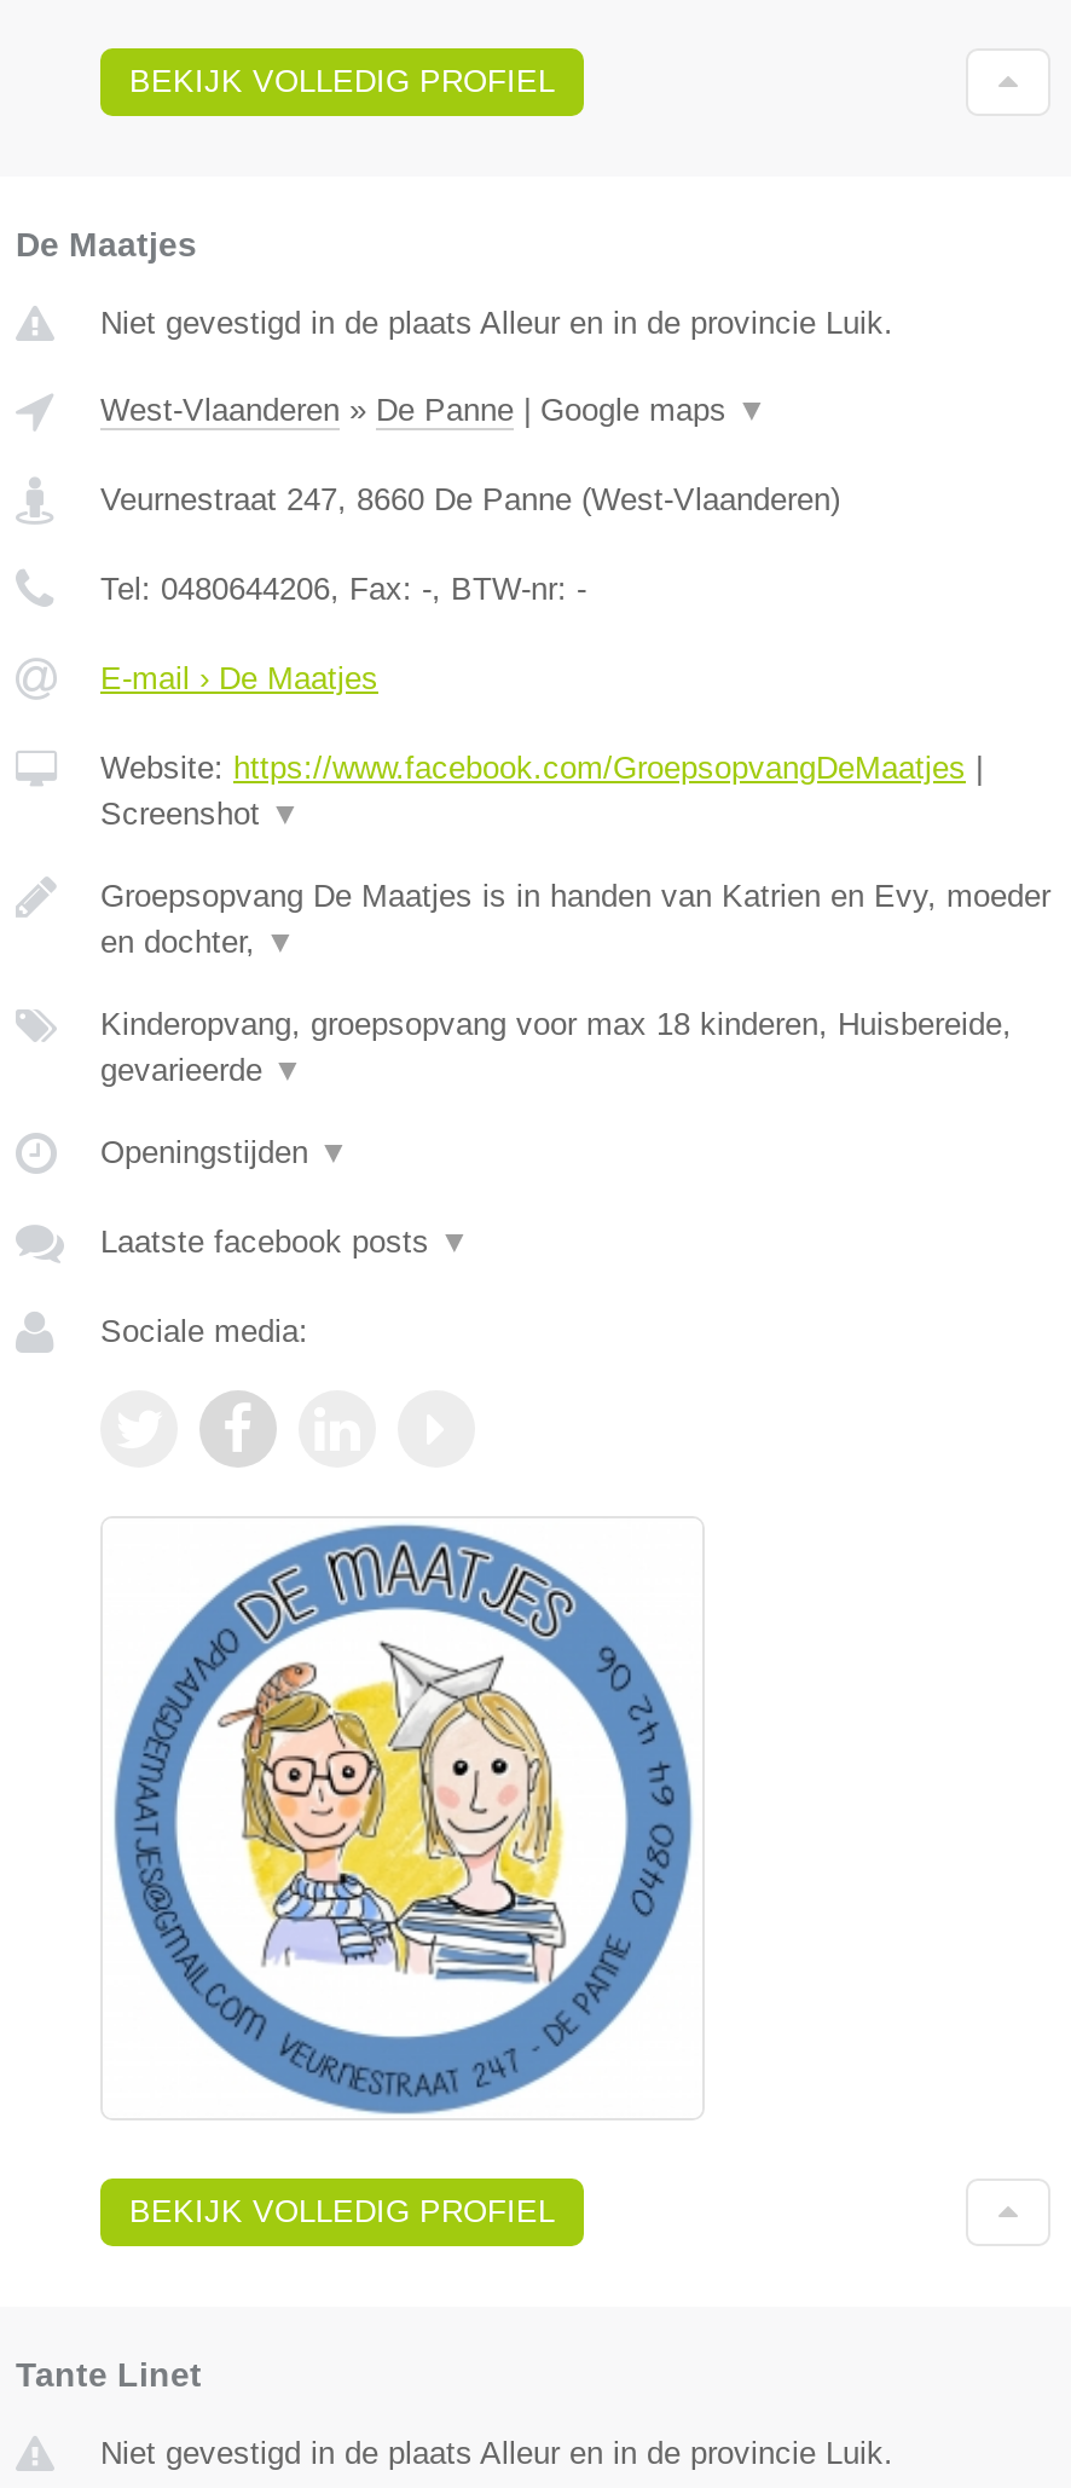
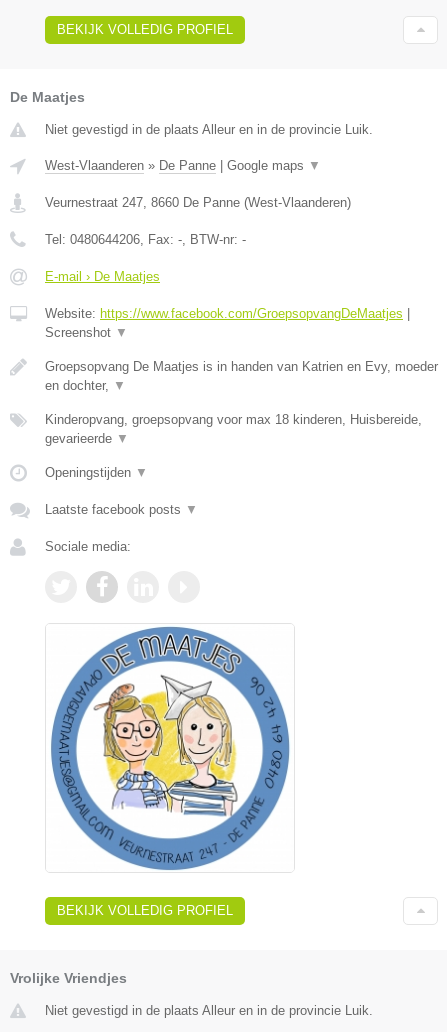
- Tante Linet
+ Vrolijke Vriendjes
